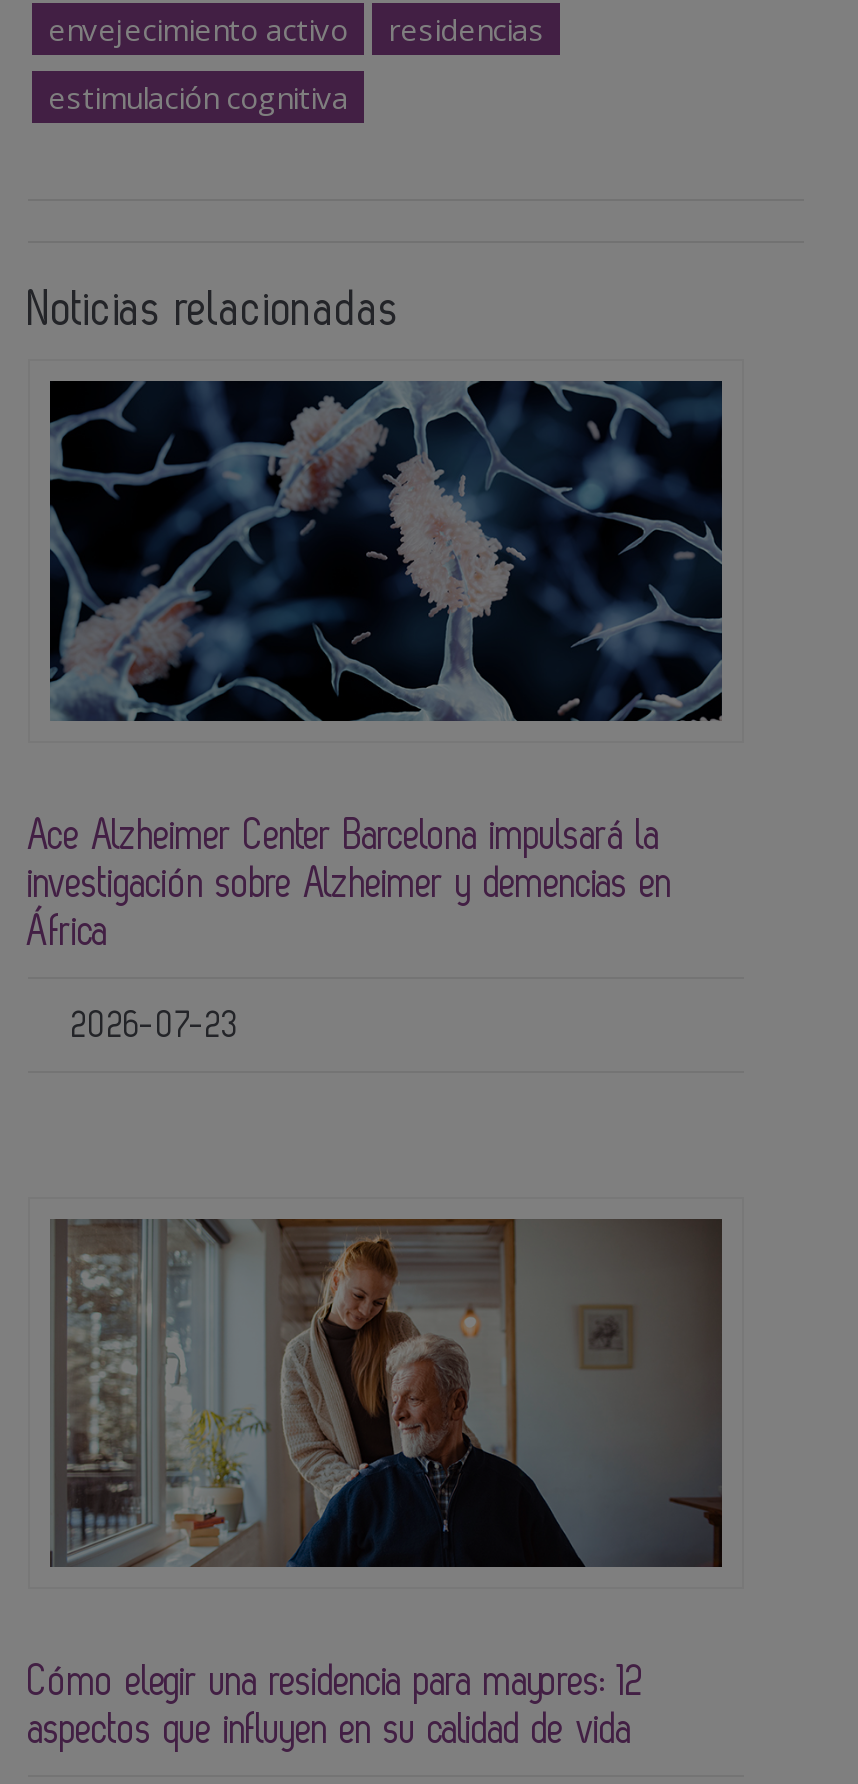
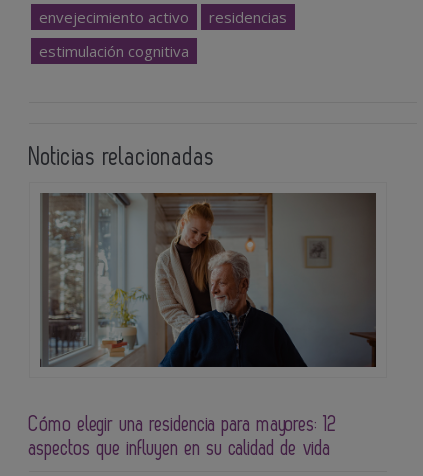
- [image]

- Ace Alzheimer Center Barcelona impulsará la
- investigación sobre Alzheimer y demencias en
- África
- 2026-07-23
